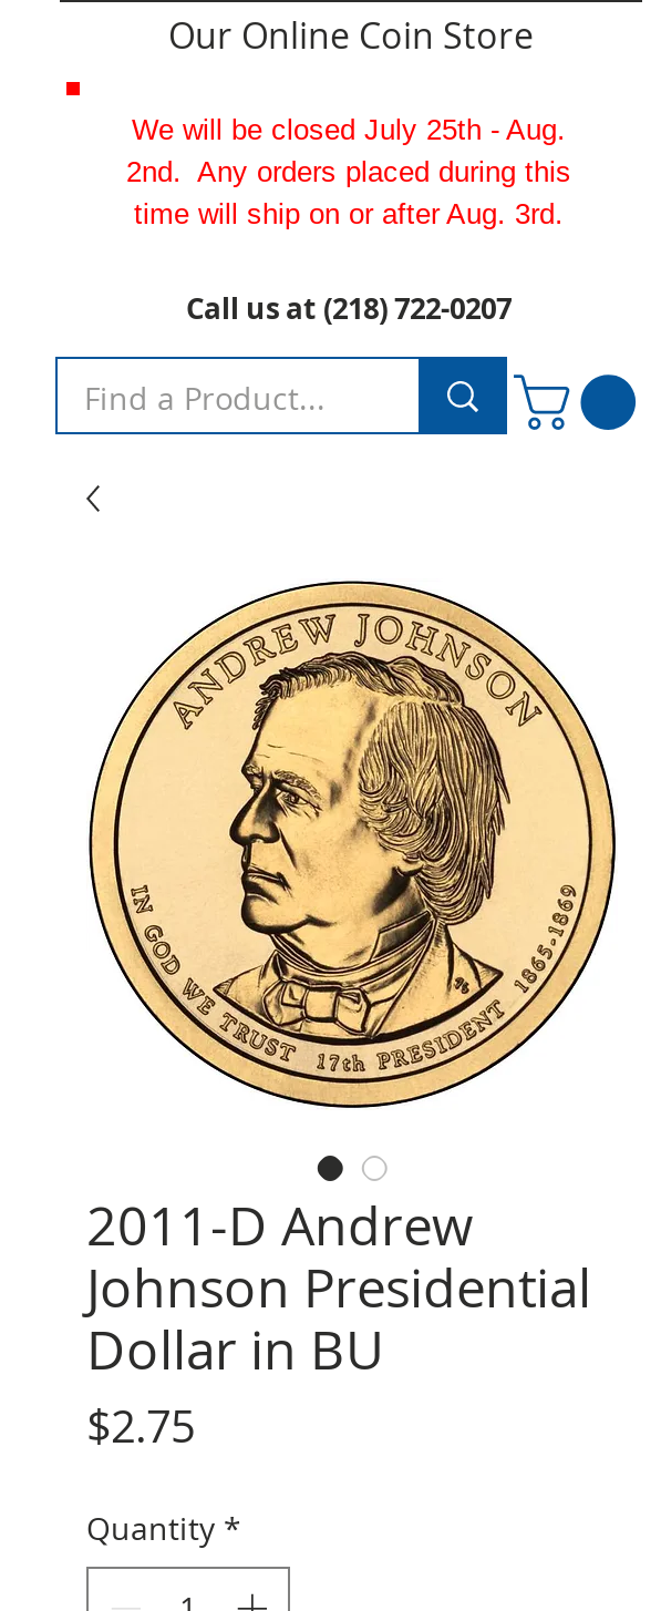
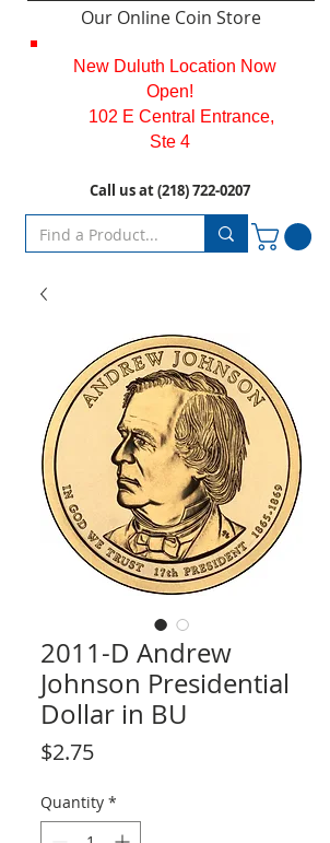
- We will be closed July 25th - Aug.
- 2nd. Any orders placed during this
- time will ship on or after Aug. 3rd.
+ New Duluth Location Now
+ Open!
+ 102 E Central Entrance,
+ Ste 4
